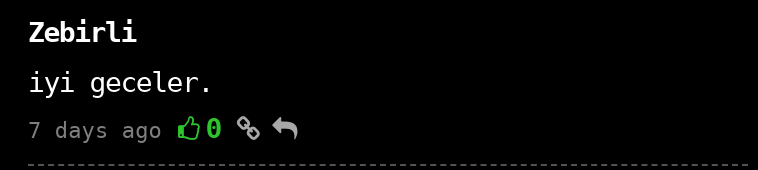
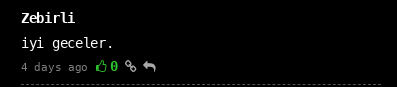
- 7 days ago 0
+ 4 days ago 0
